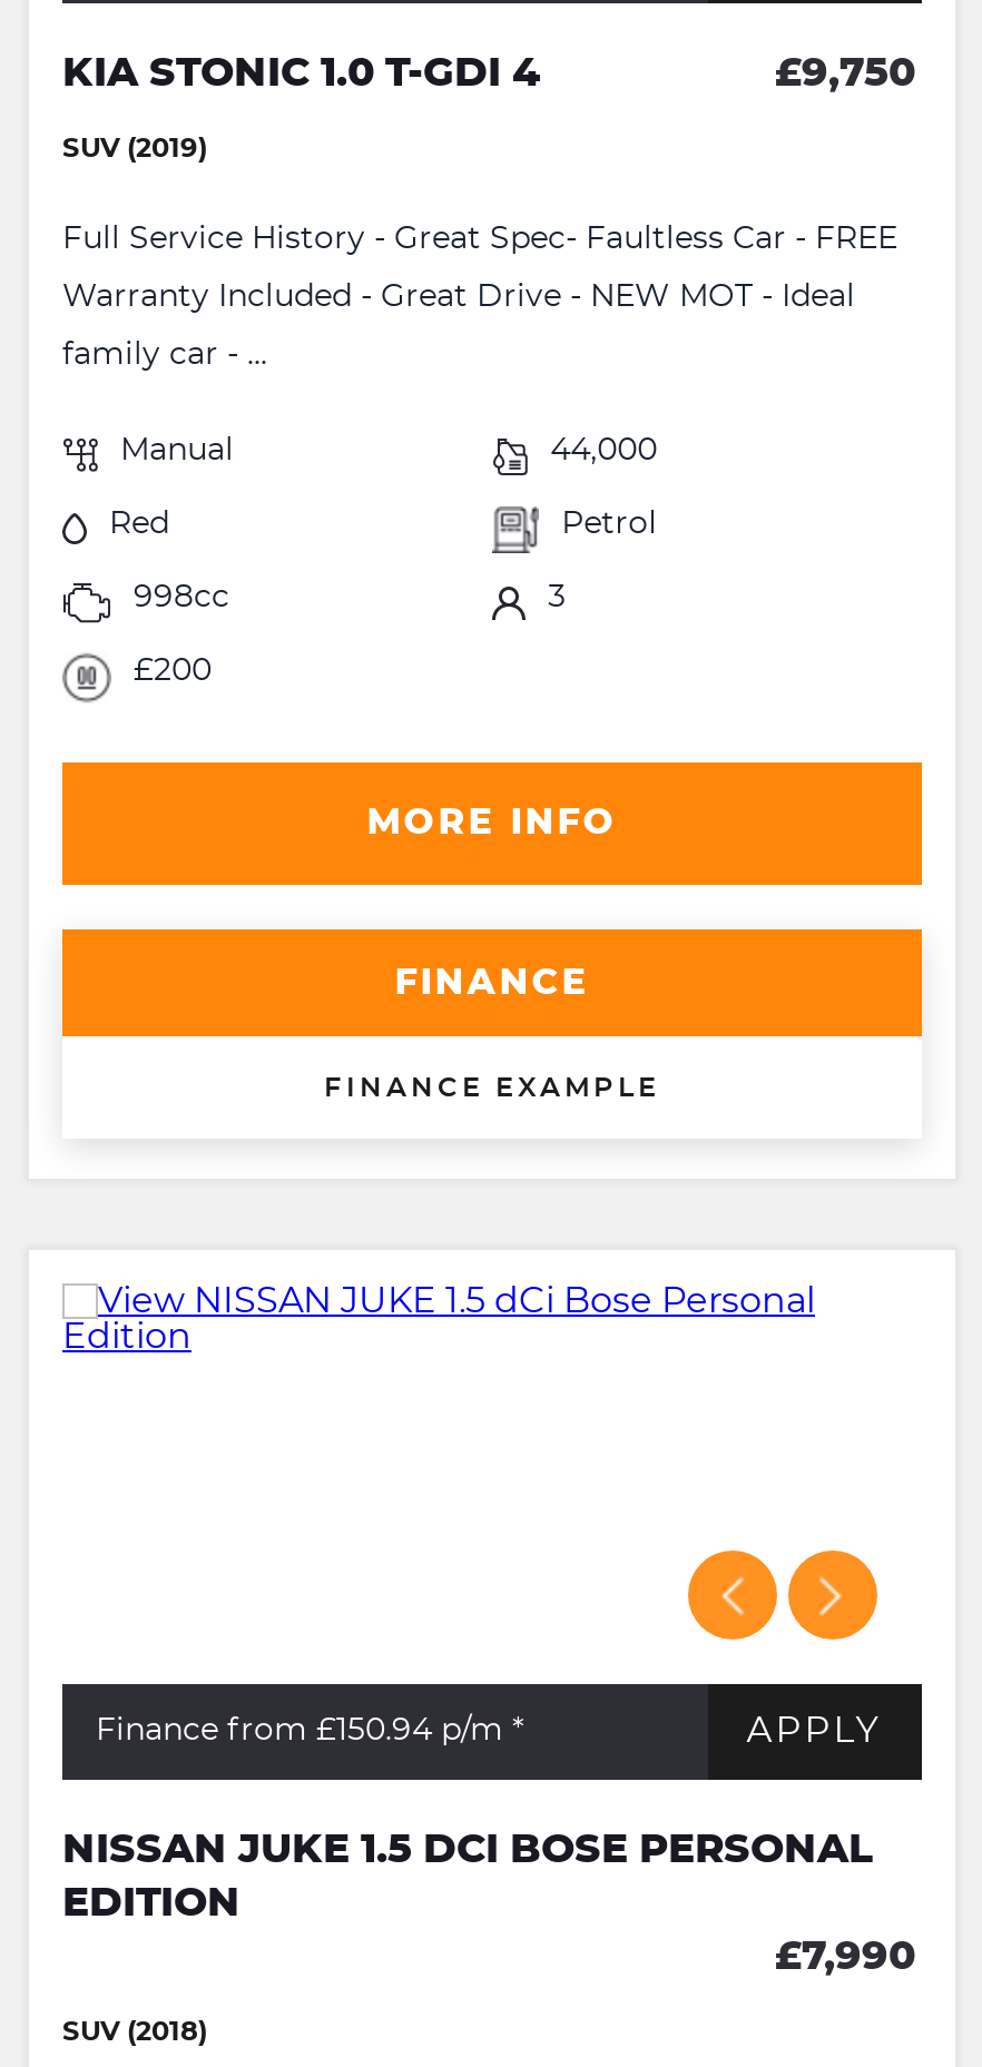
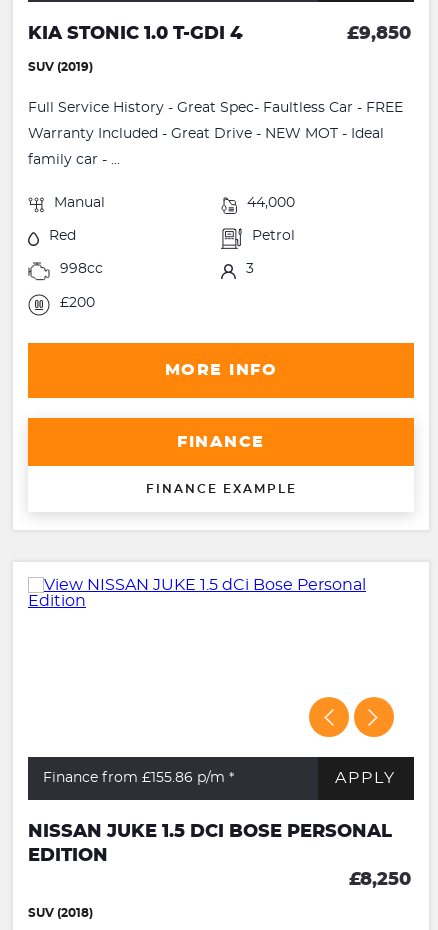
- £9,750
+ £9,850

- Finance from £150.94 p/m *
+ Finance from £155.86 p/m *

- £7,990
+ £8,250
